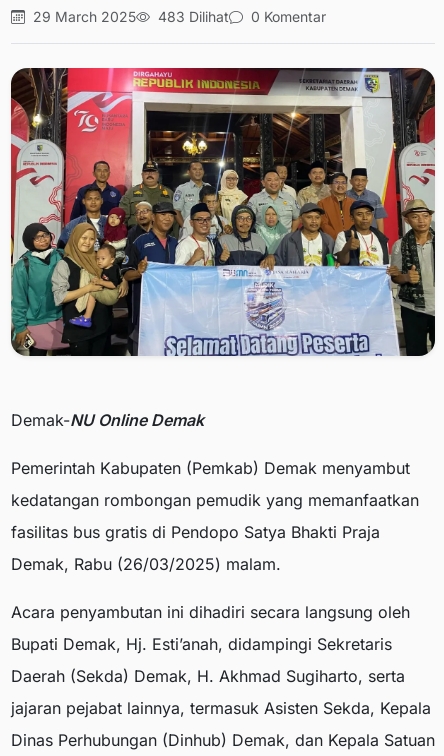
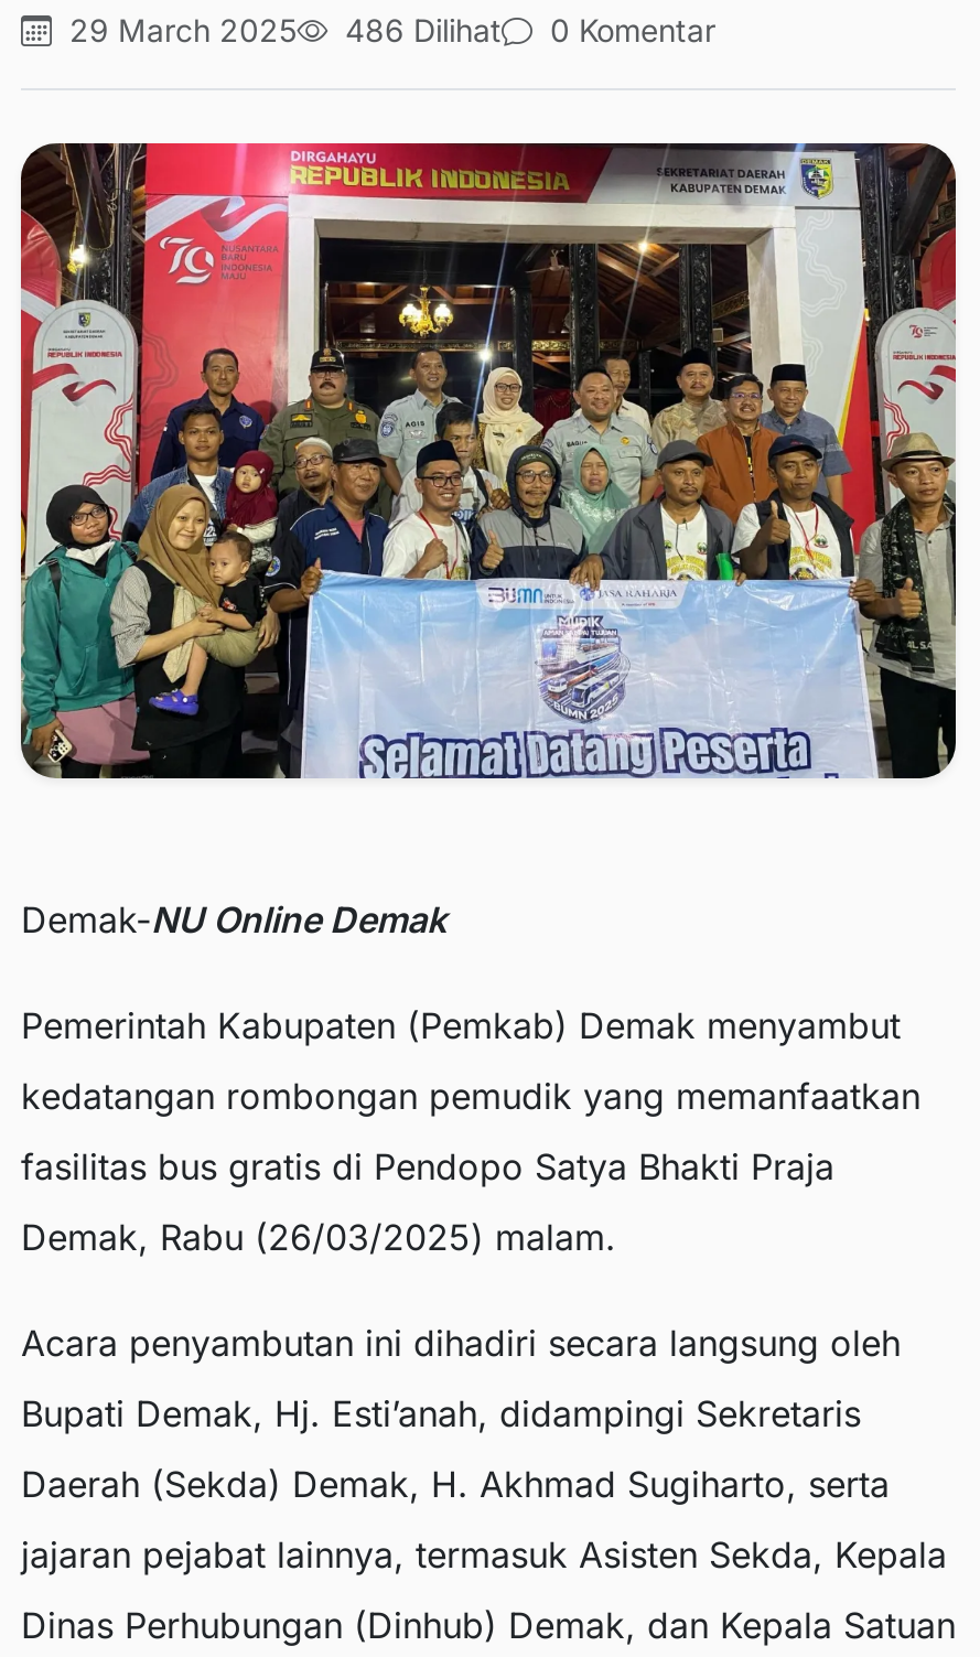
- 29 March 2025 483 Dilihat 0 Komentar
+ 29 March 2025 486 Dilihat 0 Komentar
